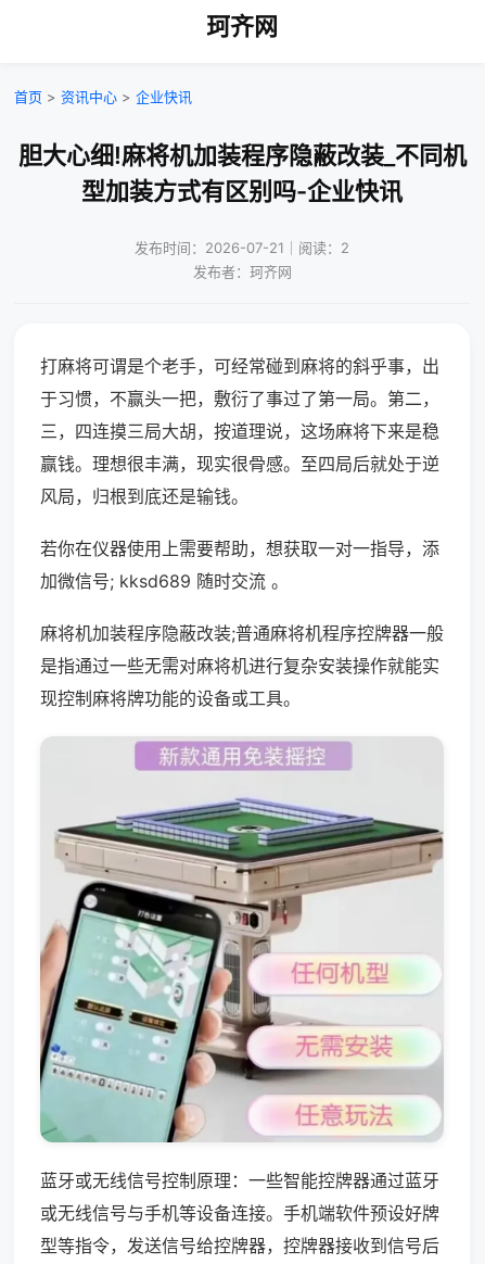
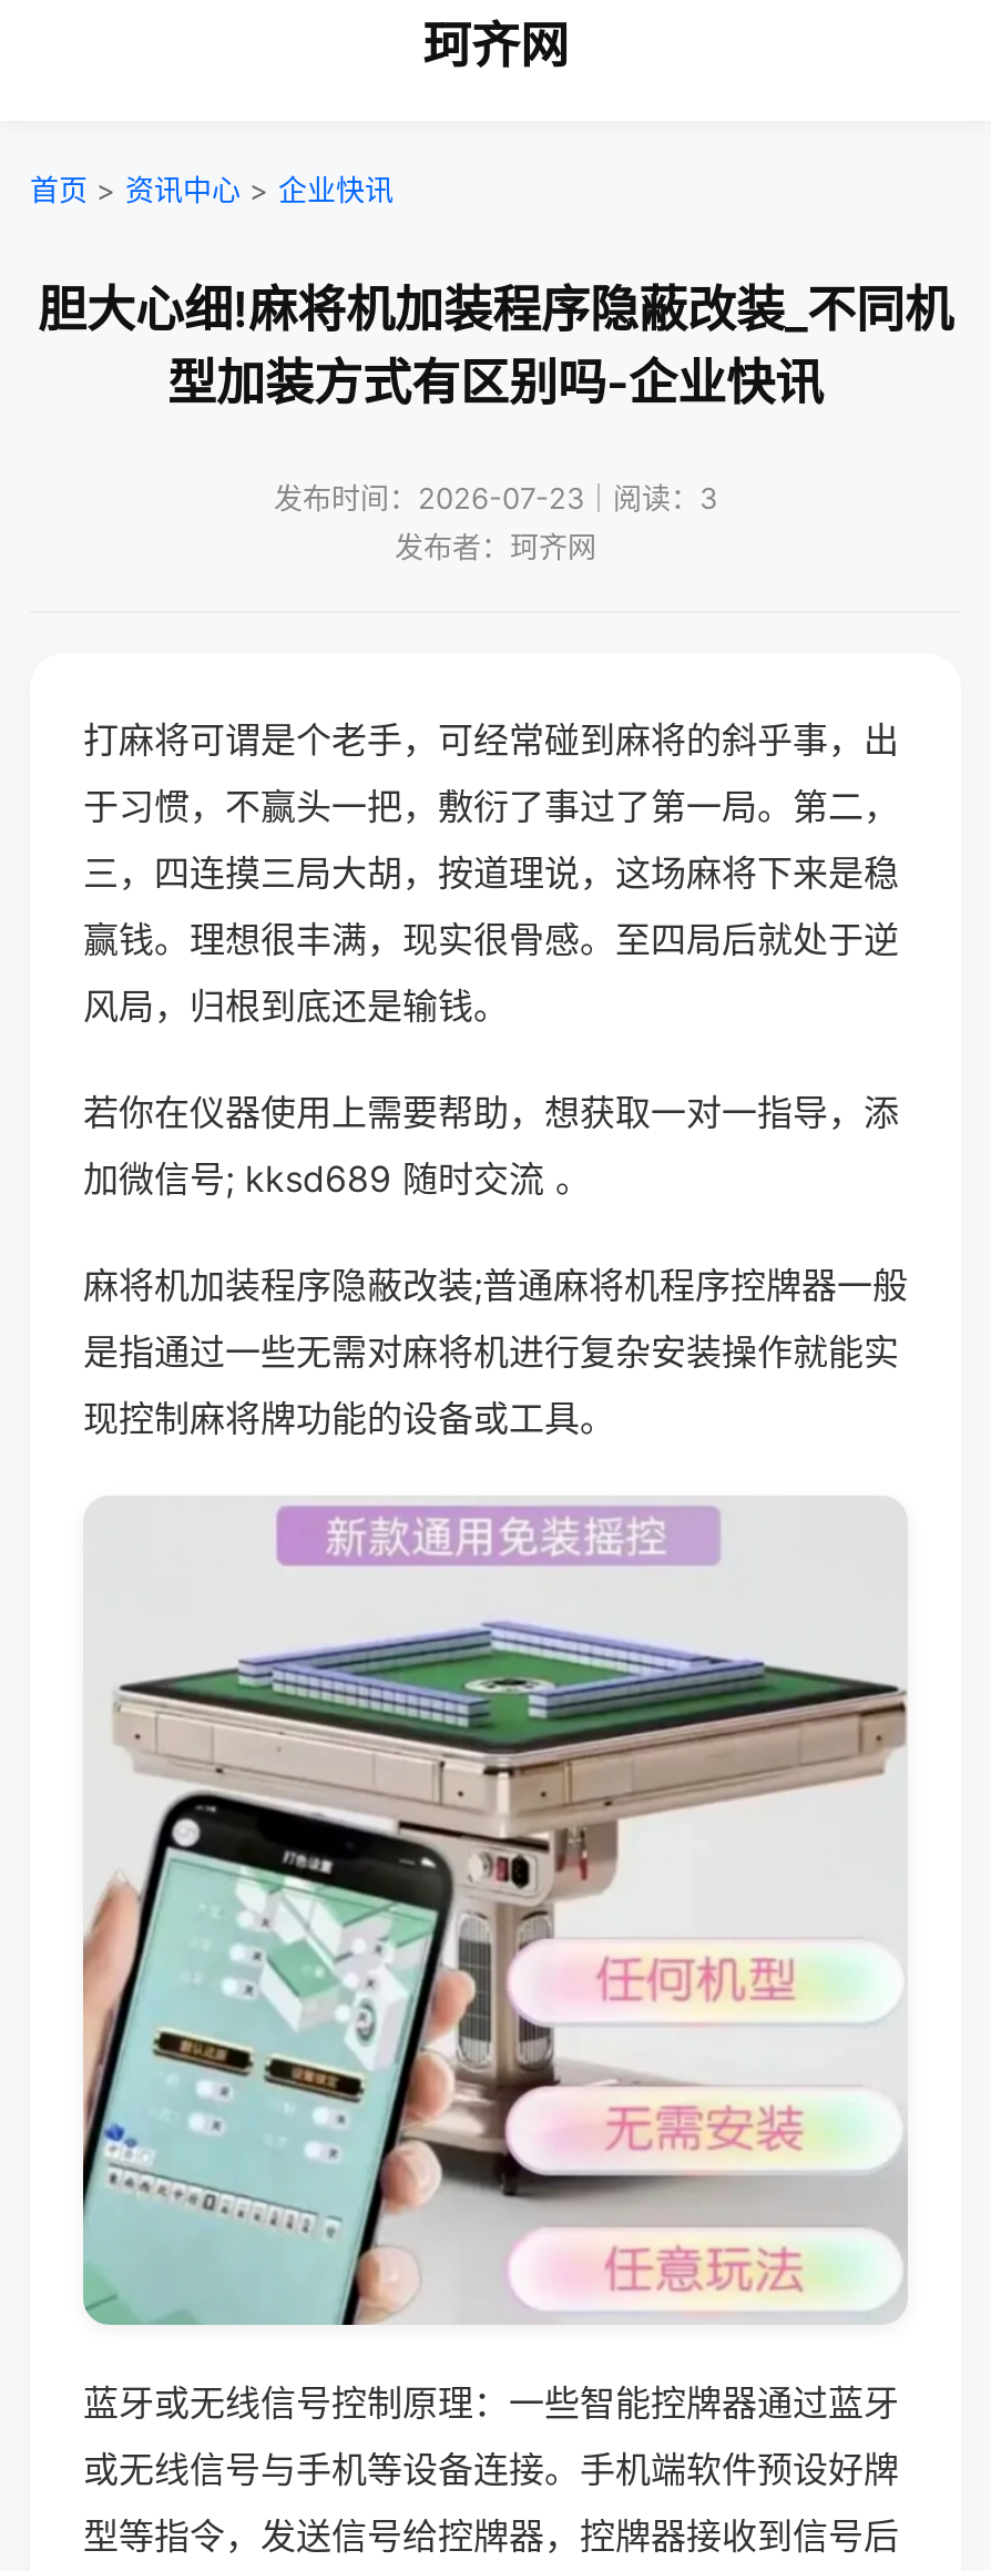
- 发布时间：2026-07-21｜阅读：2
+ 发布时间：2026-07-23｜阅读：3
